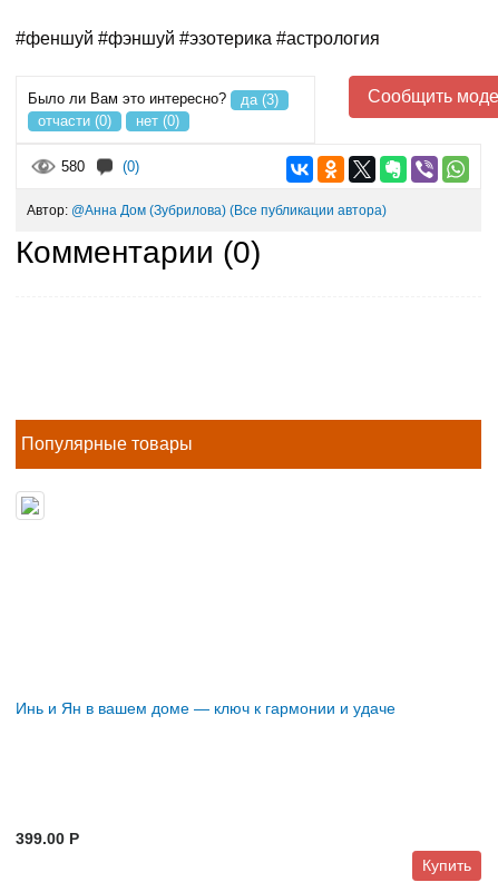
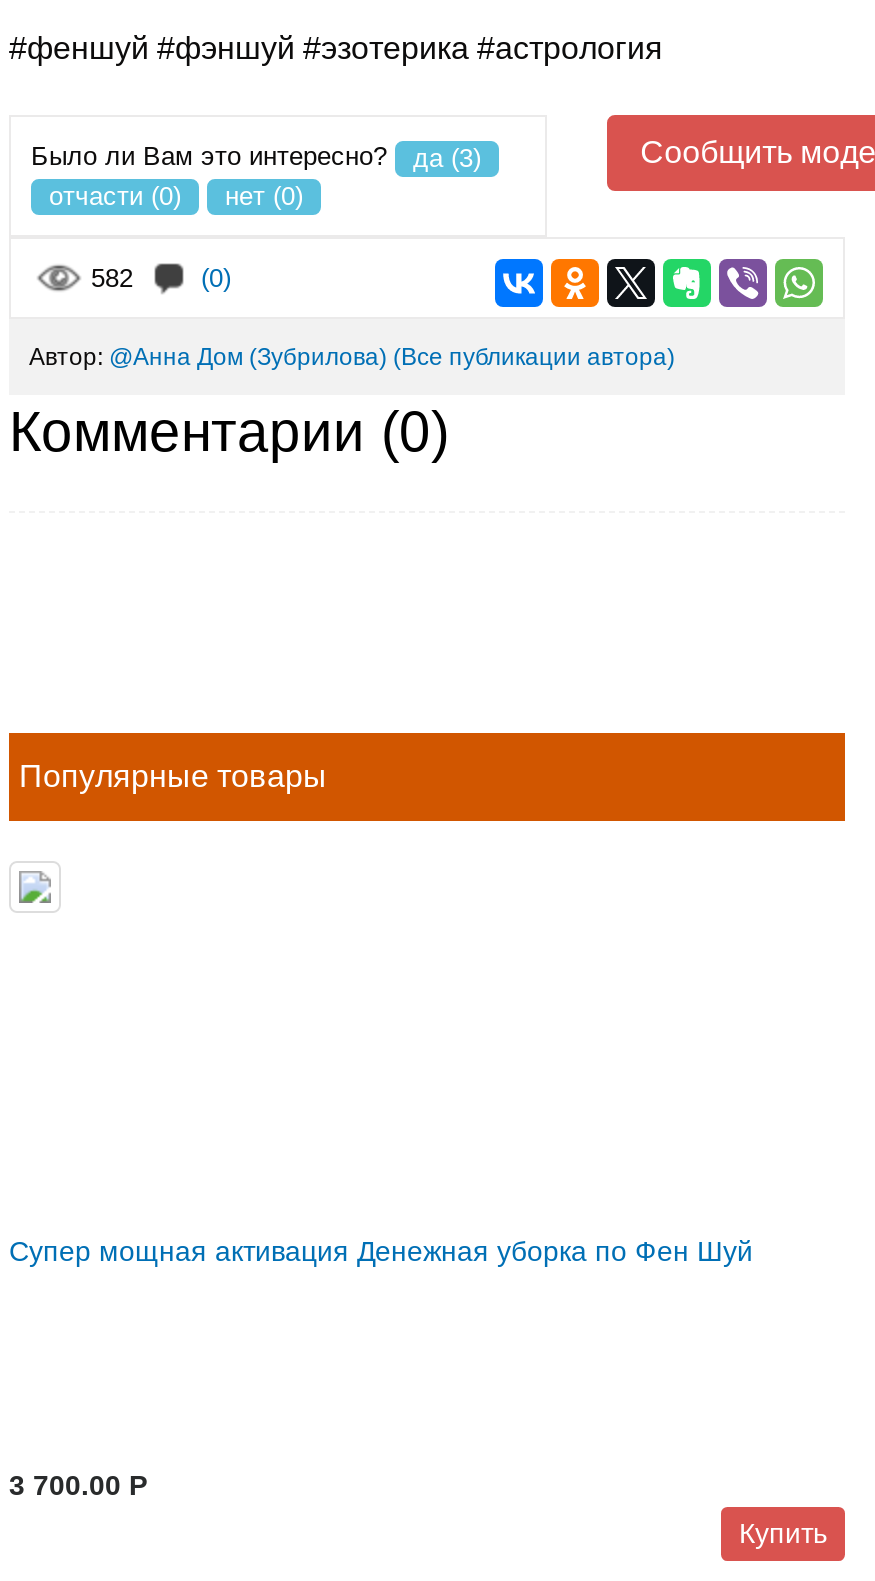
- 580
+ 582

- Инь и Ян в вашем доме — ключ к гармонии и удаче
+ Супер мощная активация Денежная уборка по Фен Шуй

- 399.00 P
+ 3 700.00 P
